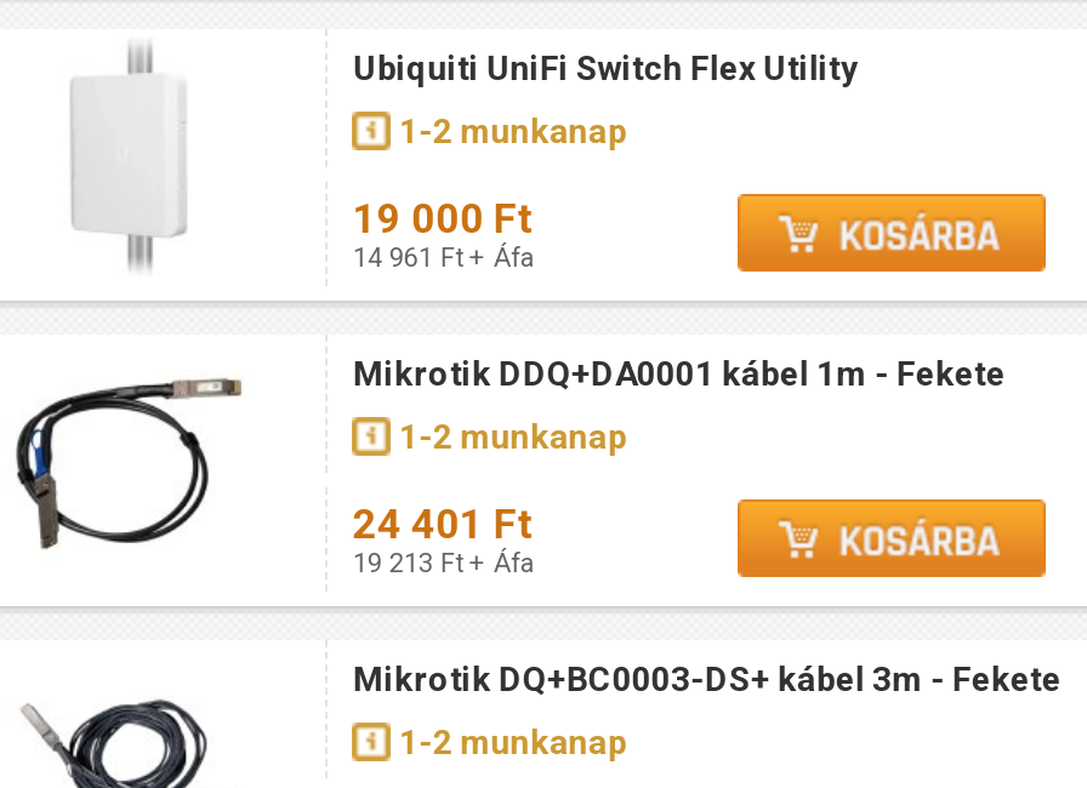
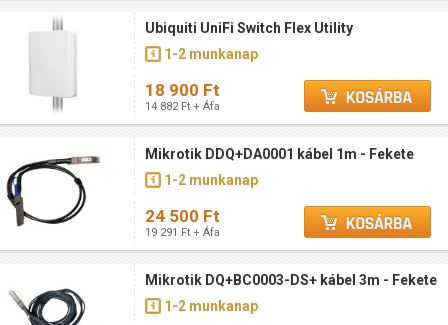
- 19 000 Ft
+ 18 900 Ft

- 14 961 Ft + Áfa
+ 14 882 Ft + Áfa

- 24 401 Ft
+ 24 500 Ft

- 19 213 Ft + Áfa
+ 19 291 Ft + Áfa
